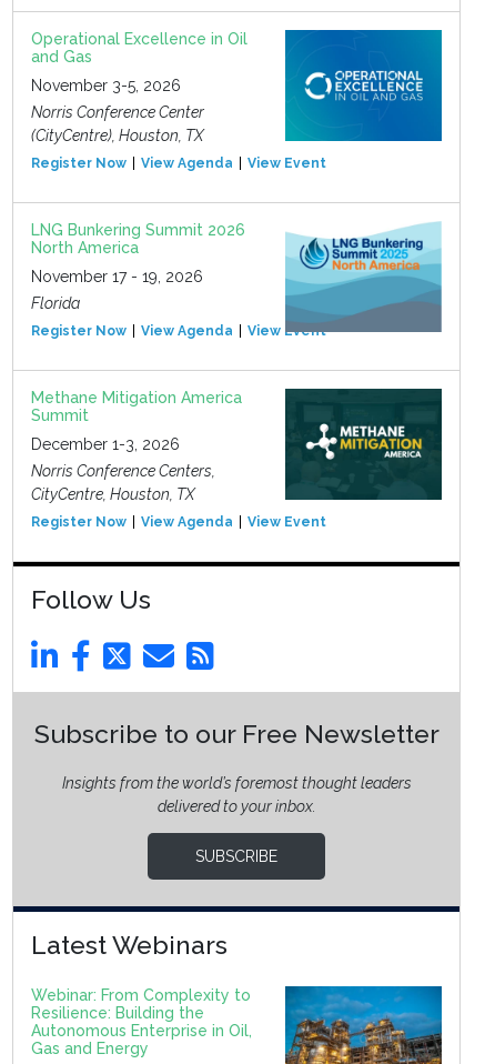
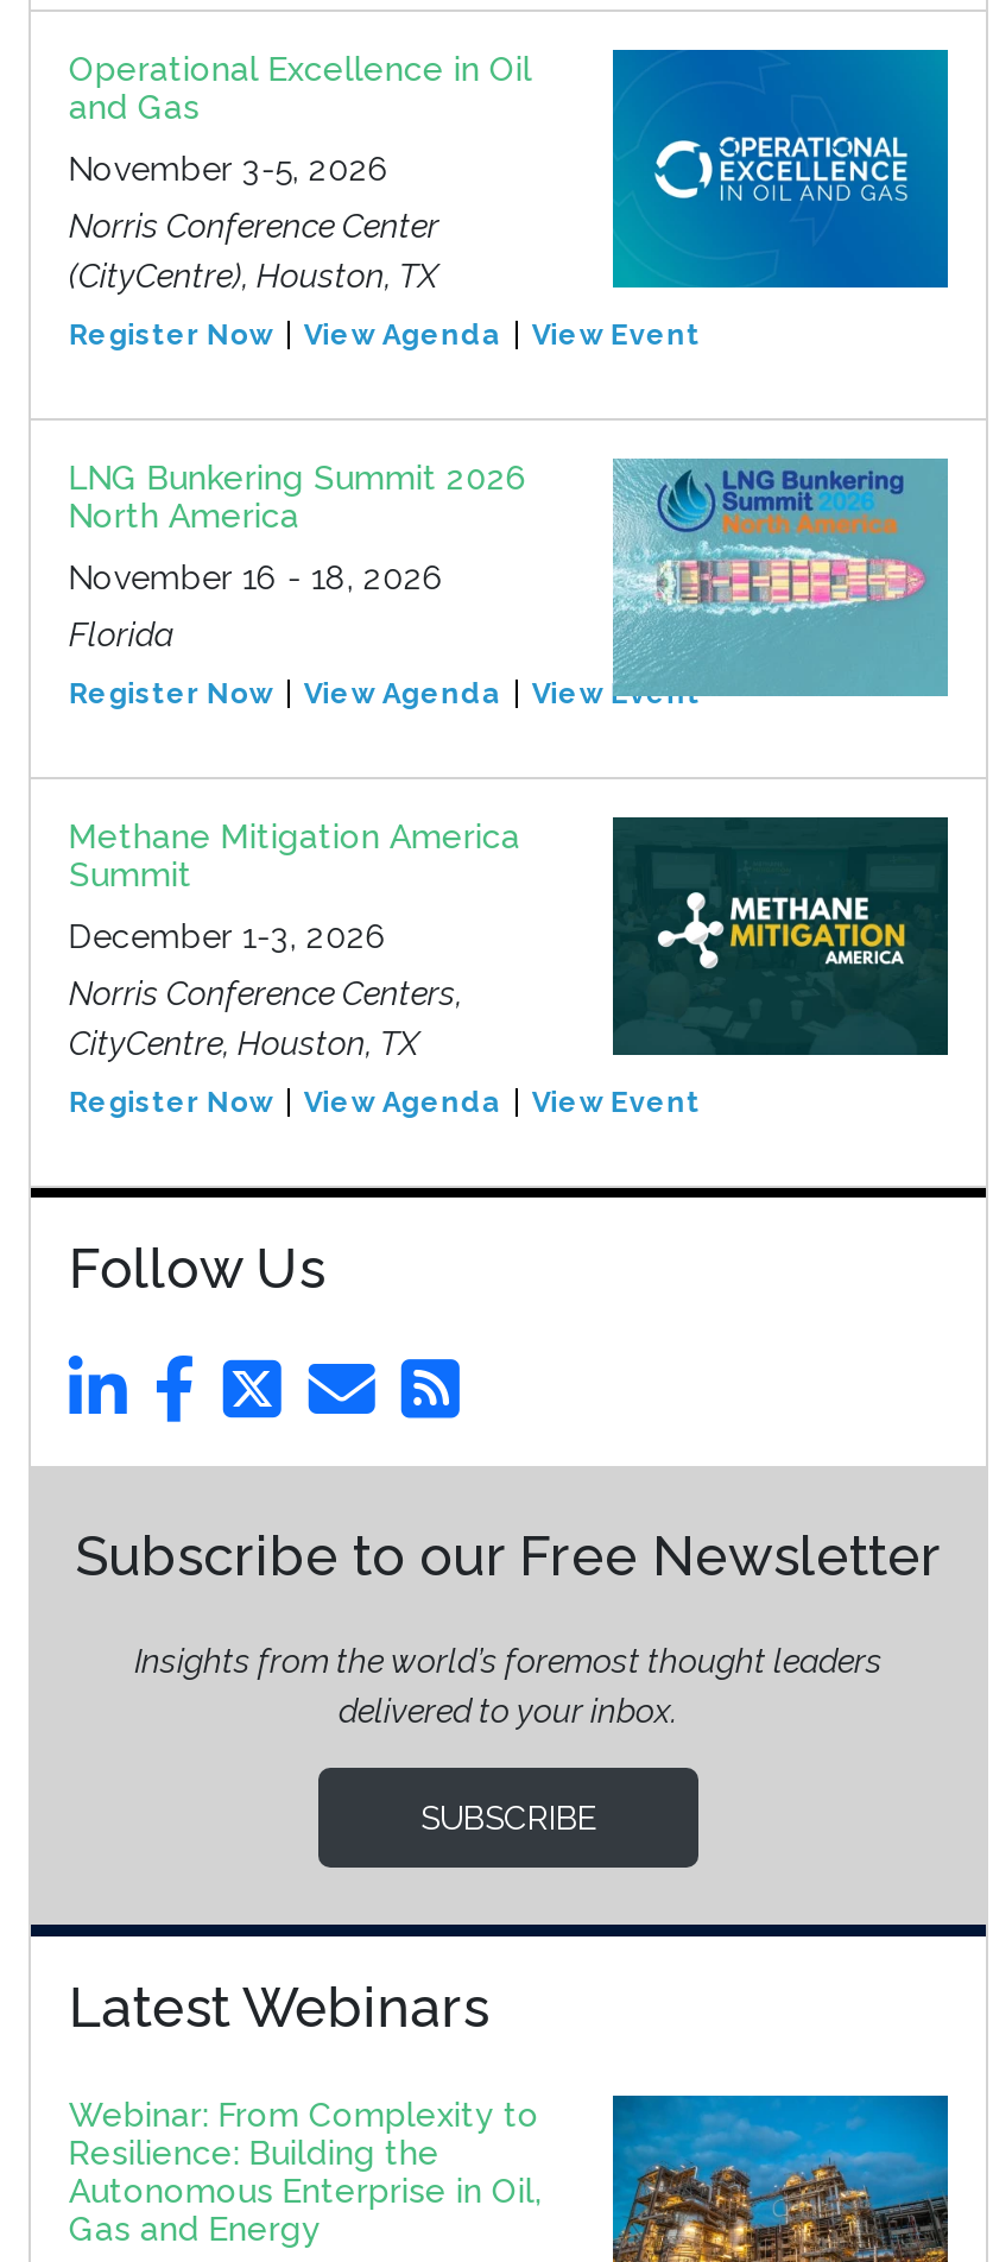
- [image]
+ [image]

- November 17 - 19, 2026
+ November 16 - 18, 2026
